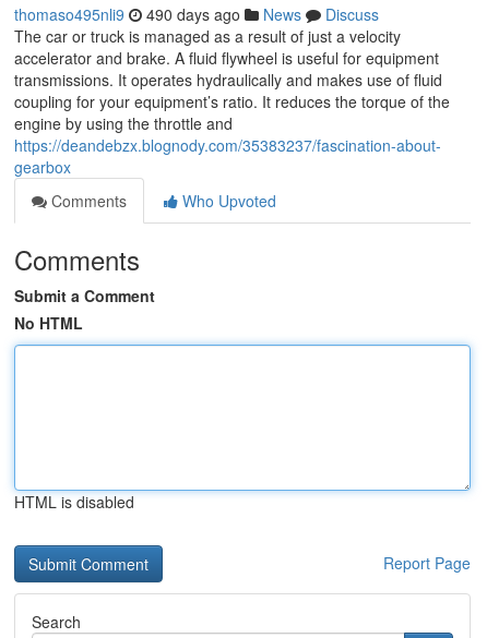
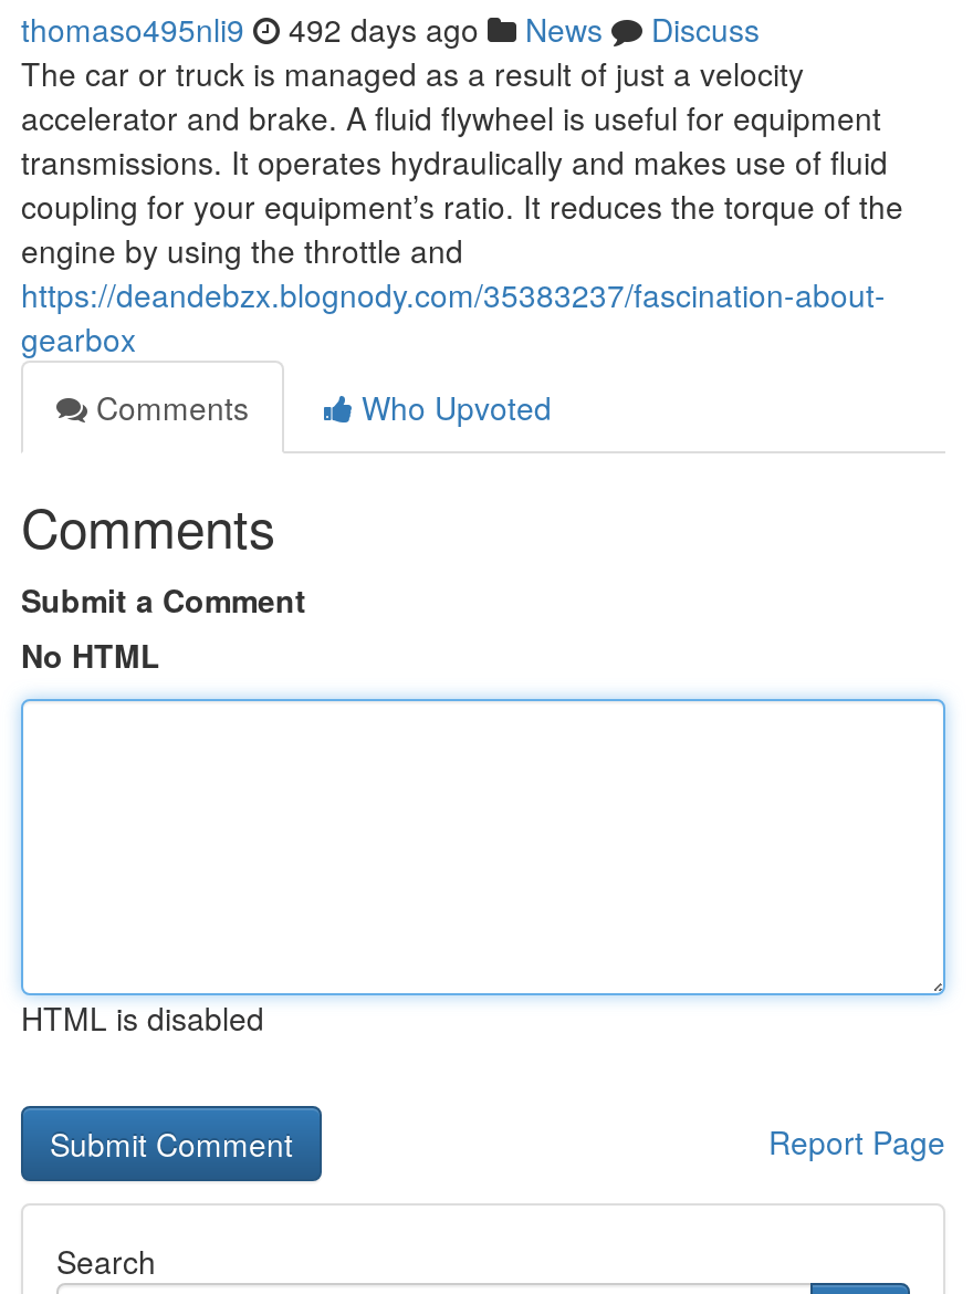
- thomaso495nli9 490 days ago News Discuss
+ thomaso495nli9 492 days ago News Discuss
